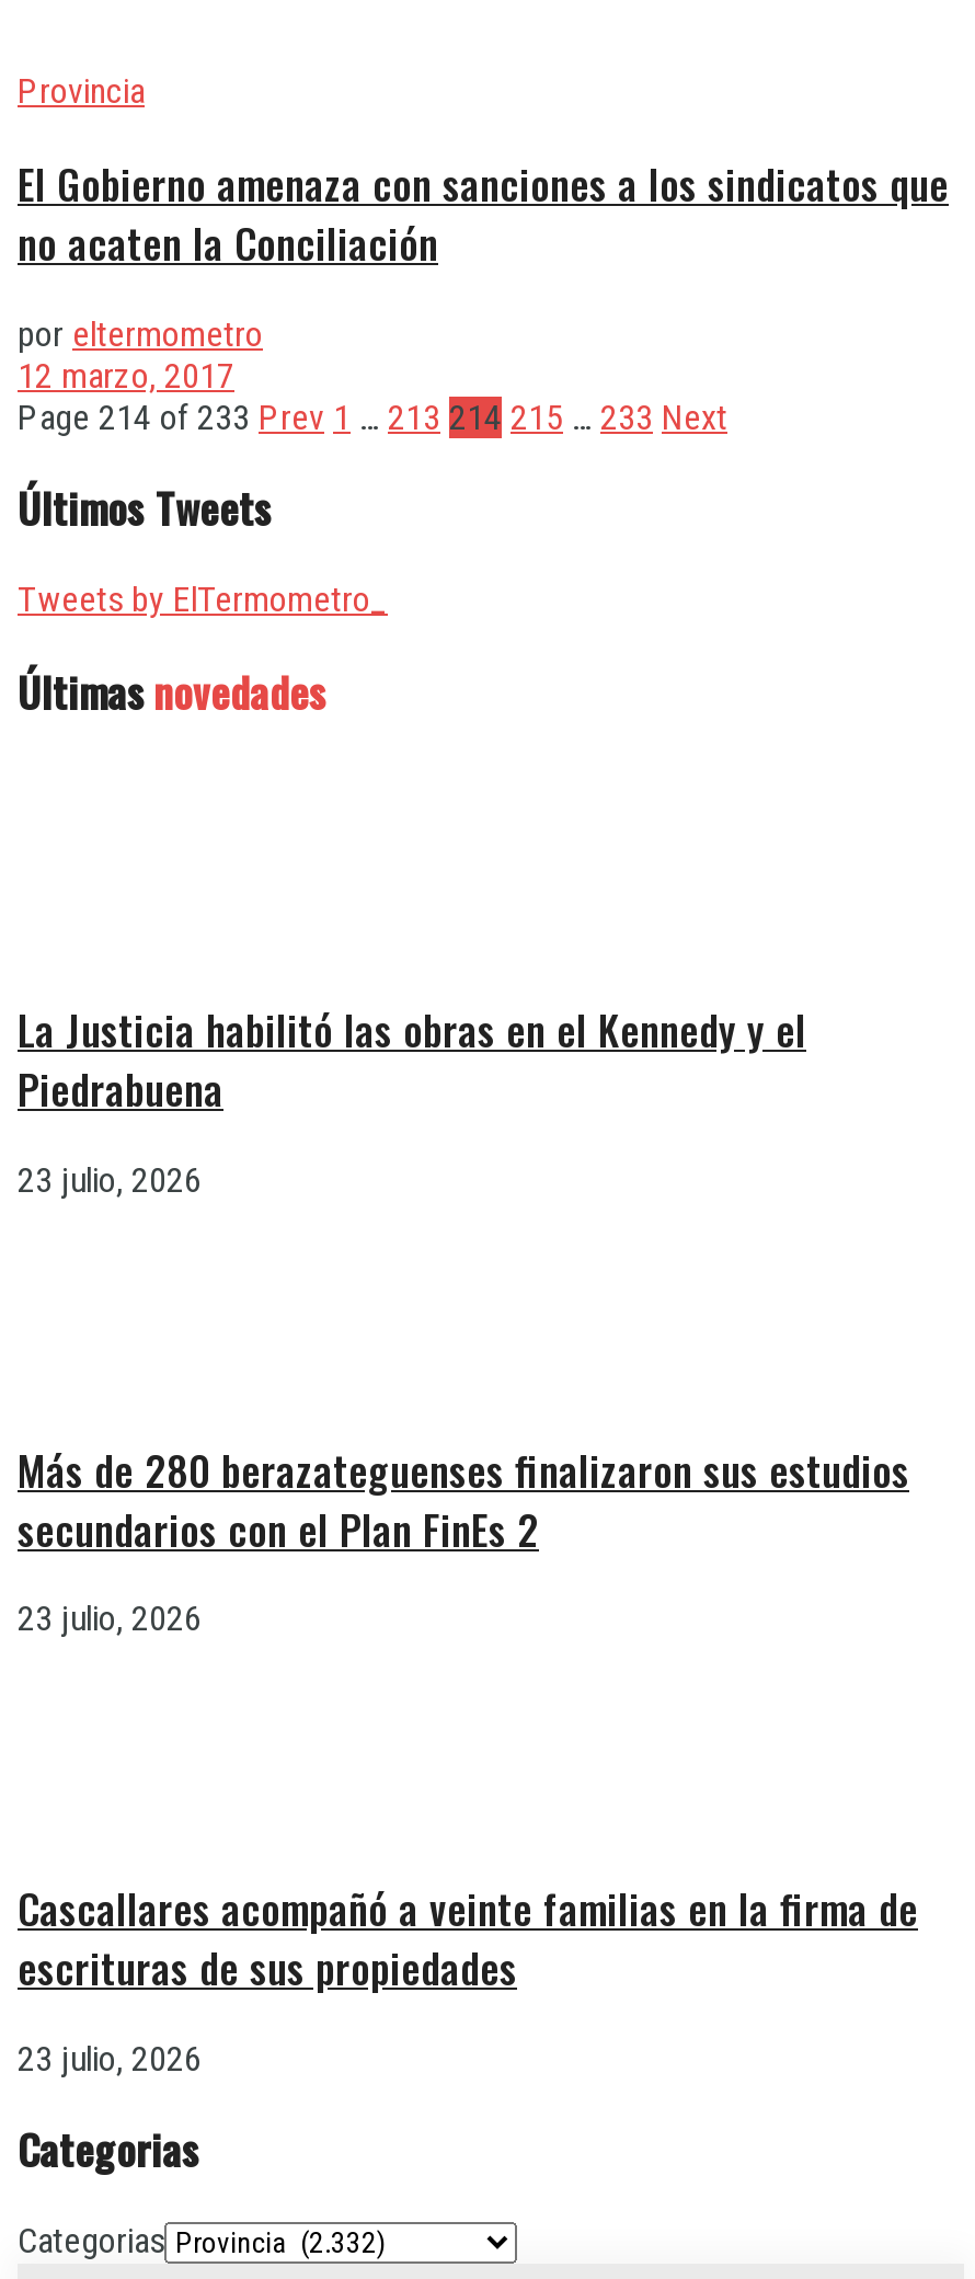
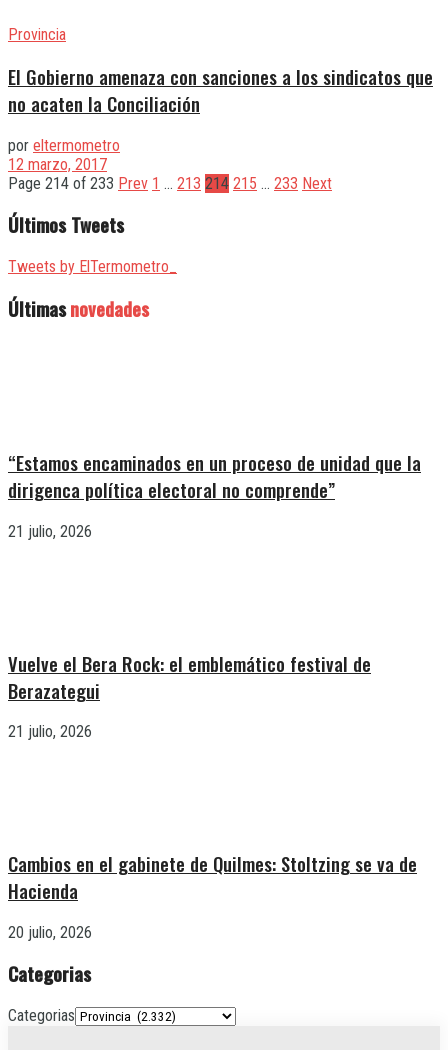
- La Justicia habilitó las obras en el Kennedy y el
- Piedrabuena
+ “Estamos encaminados en un proceso de unidad que la
+ dirigenca política electoral no comprende”

- 23 julio, 2026
+ 21 julio, 2026

- Más de 280 berazateguenses finalizaron sus estudios
- secundarios con el Plan FinEs 2
+ Vuelve el Bera Rock: el emblemático festival de
+ Berazategui

- 23 julio, 2026
+ 21 julio, 2026

- Cascallares acompañó a veinte familias en la firma de
- escrituras de sus propiedades
+ Cambios en el gabinete de Quilmes: Stoltzing se va de
+ Hacienda

- 23 julio, 2026
+ 20 julio, 2026
